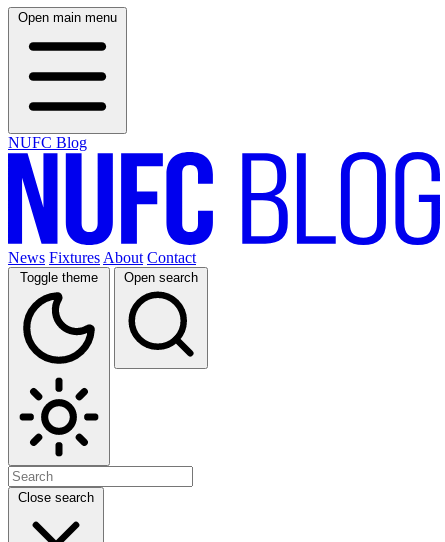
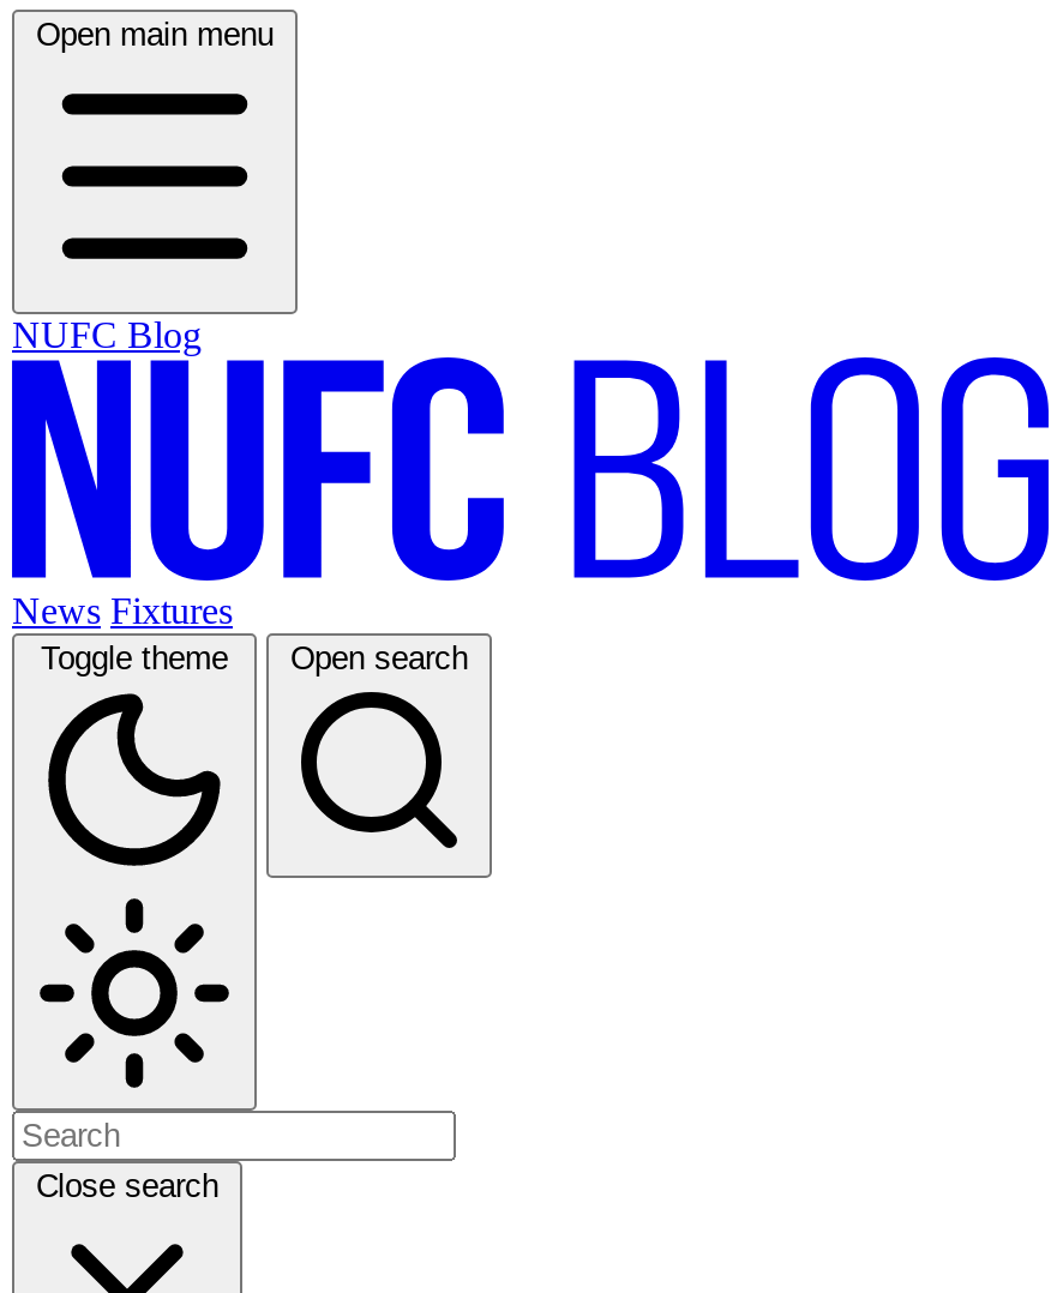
- News Fixtures About Contact
+ News Fixtures
